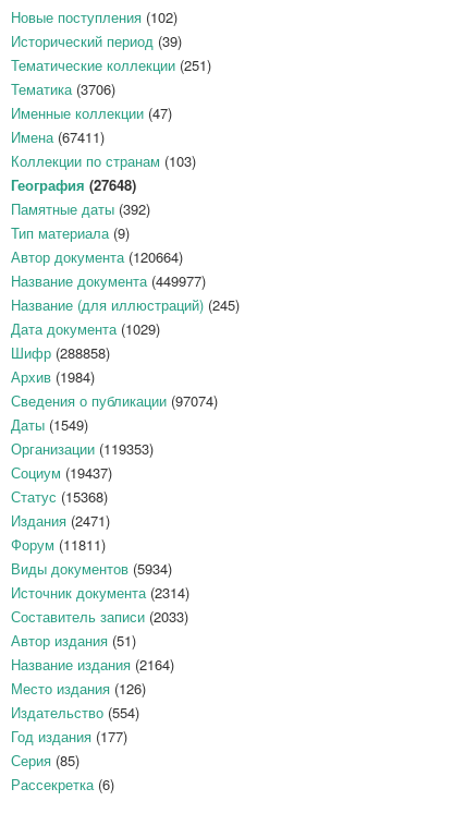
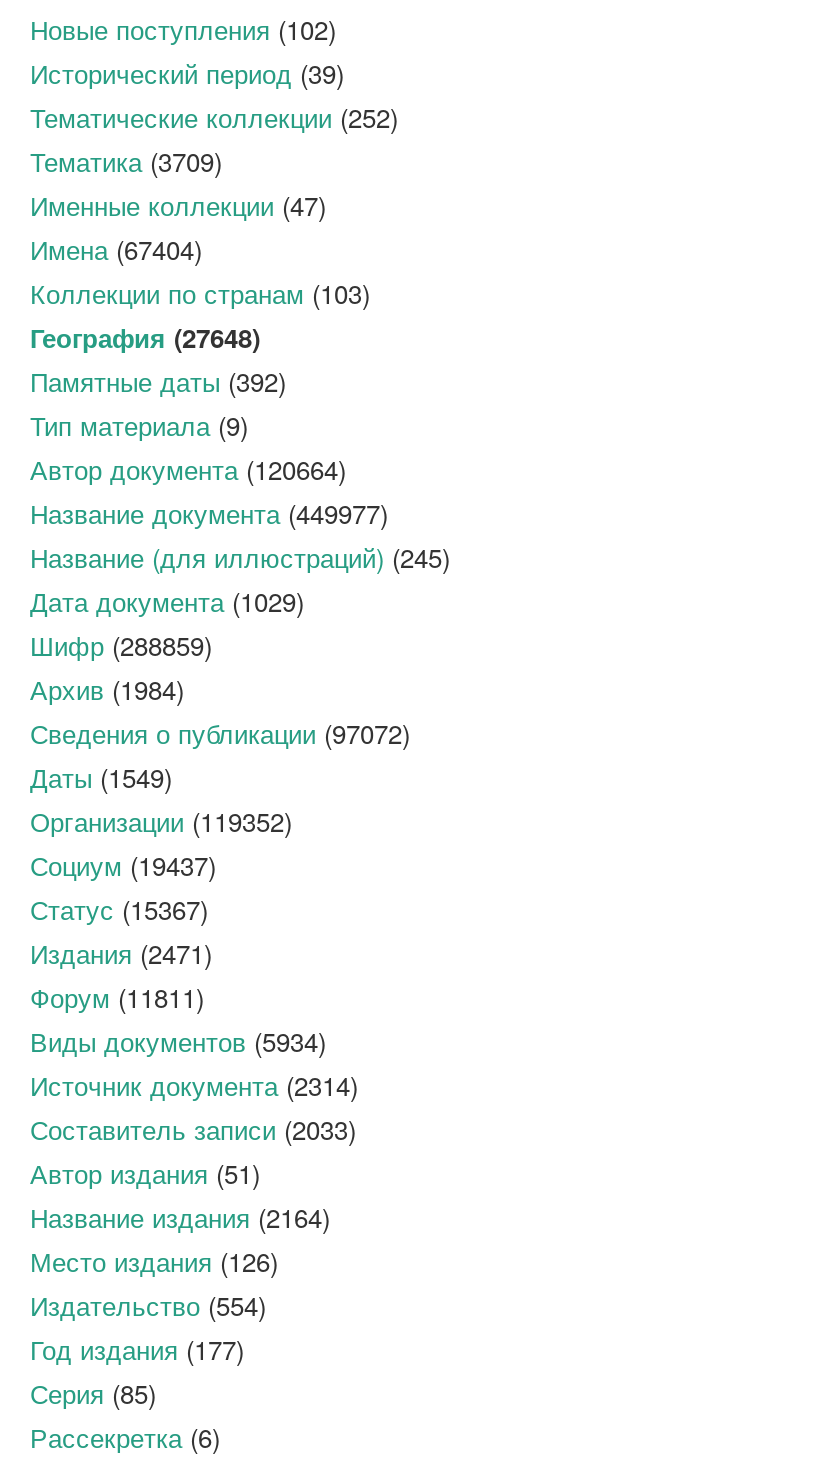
- Тематические коллекции (251)
+ Тематические коллекции (252)

- Тематика (3706)
+ Тематика (3709)

- Имена (67411)
+ Имена (67404)

- Шифр (288858)
+ Шифр (288859)

- Сведения о публикации (97074)
+ Сведения о публикации (97072)

- Организации (119353)
+ Организации (119352)

- Статус (15368)
+ Статус (15367)
